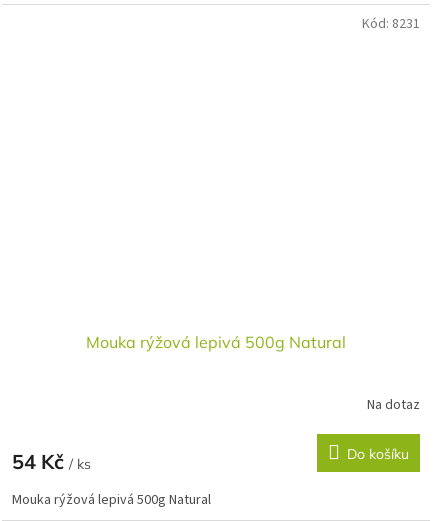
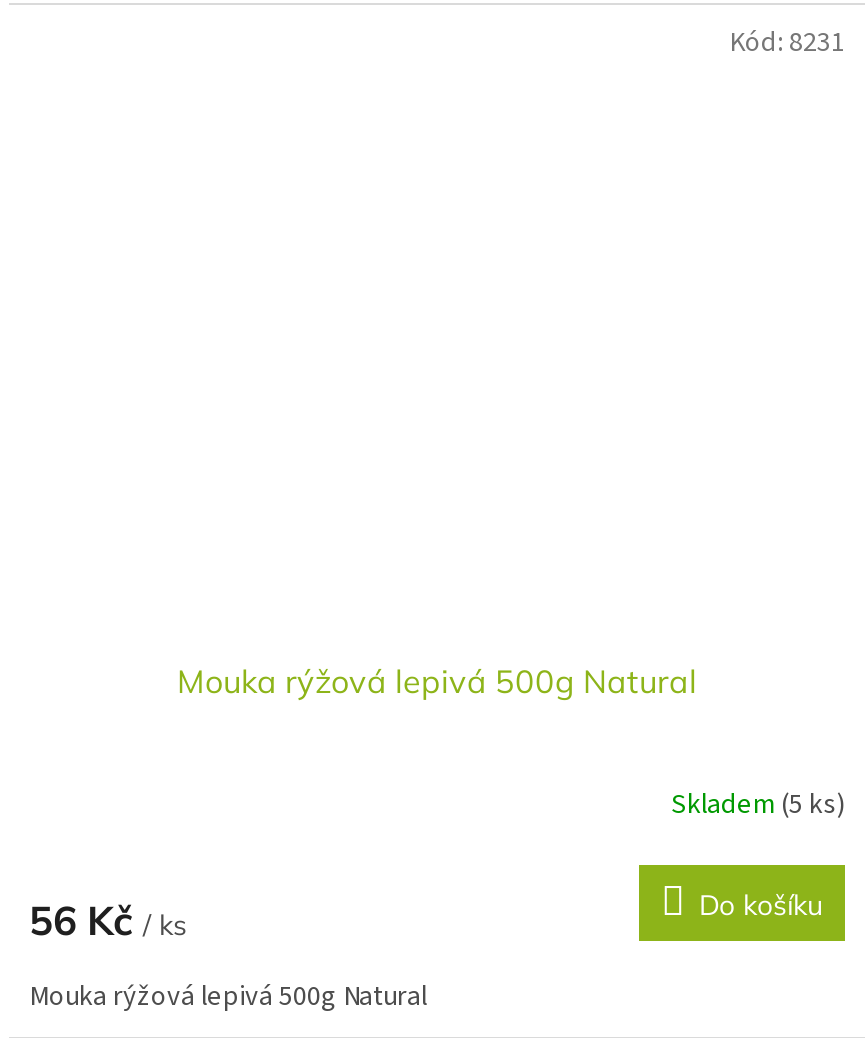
- Na dotaz
+ Skladem (5 ks)

- 54 Kč / ks
+ 56 Kč / ks
